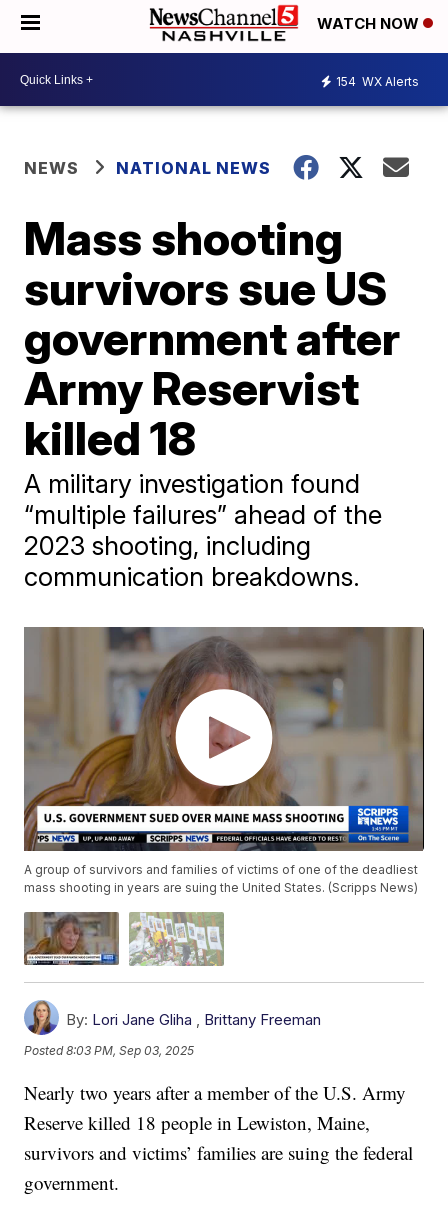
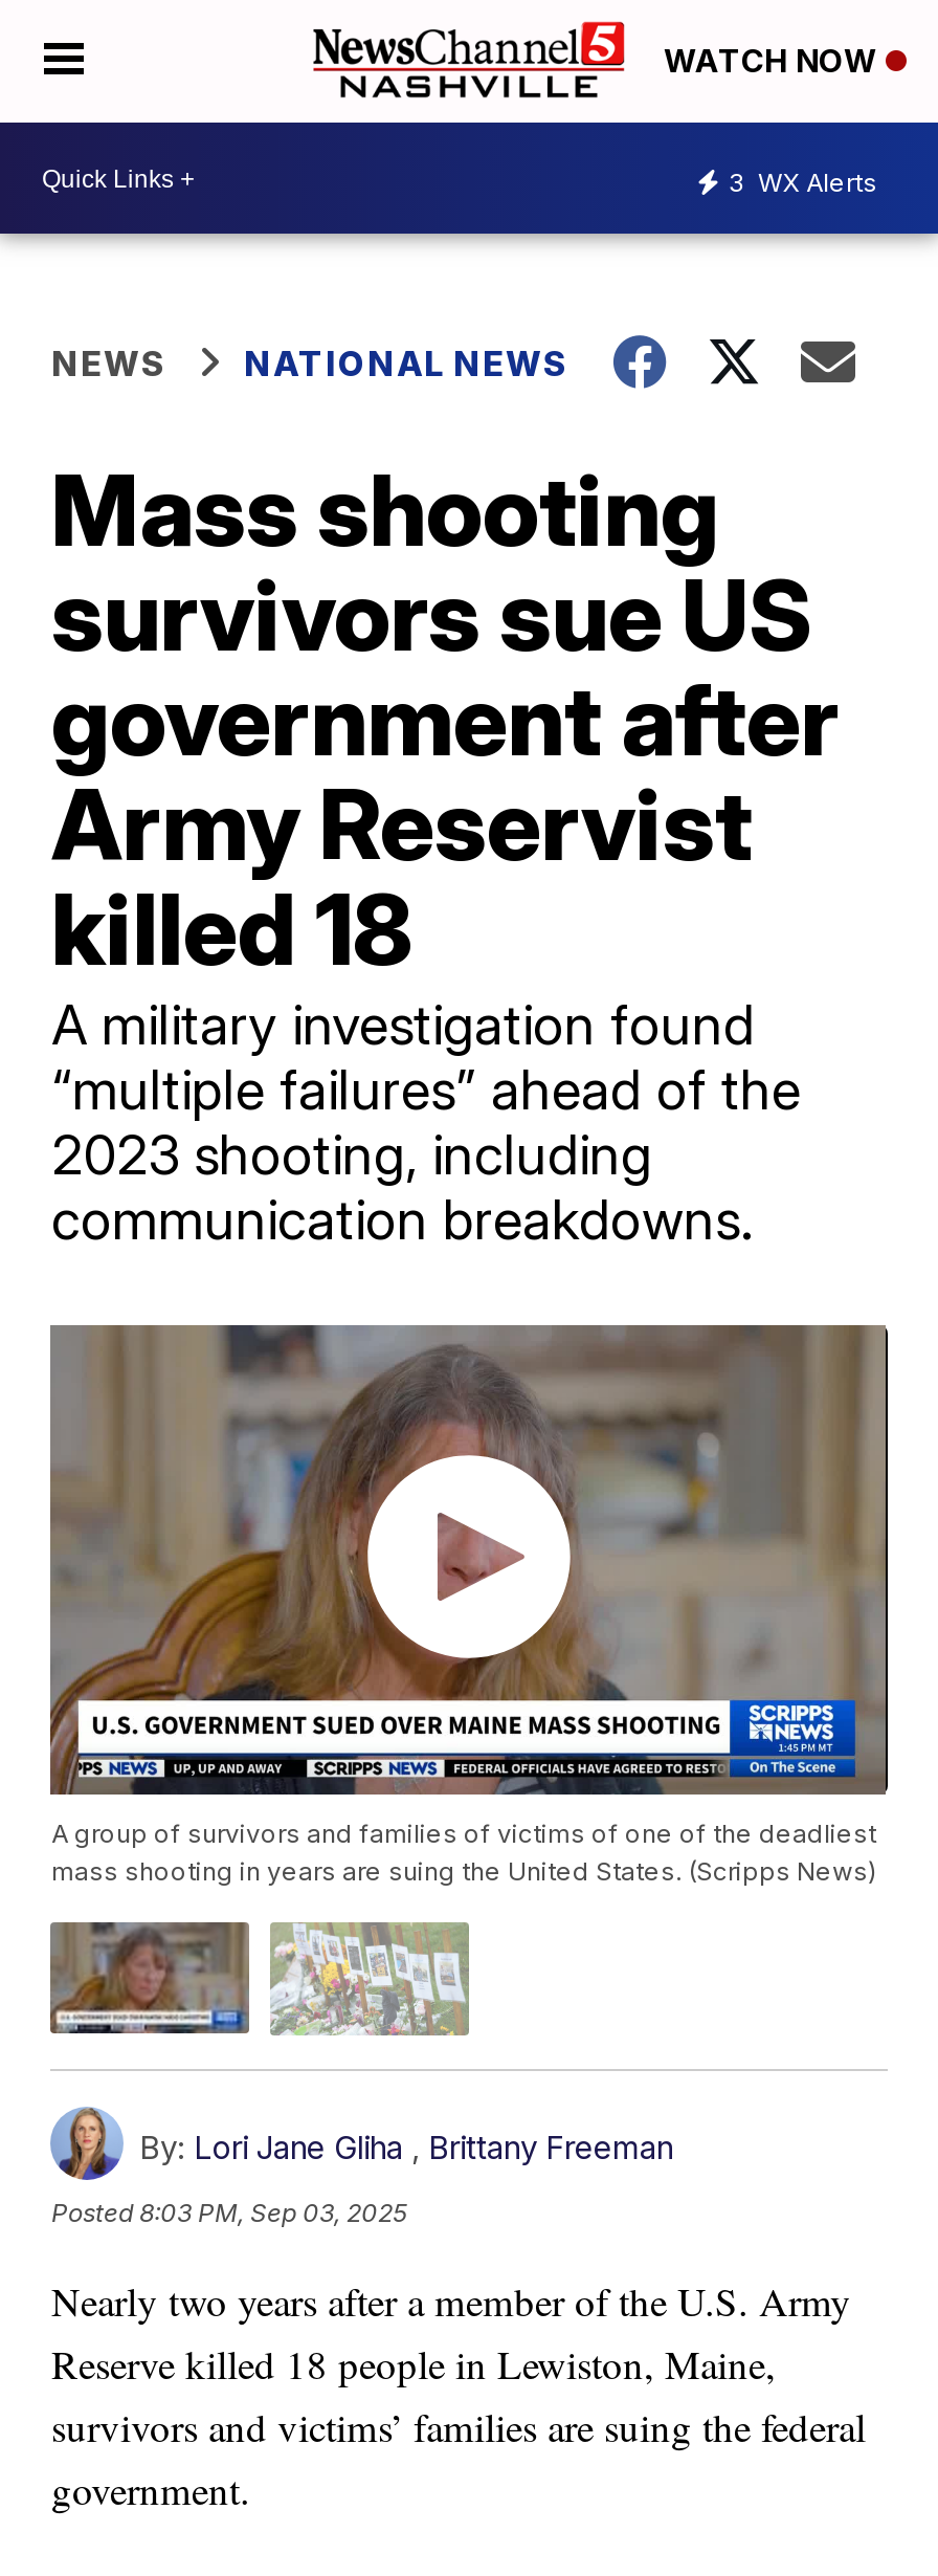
- 154 WX Alerts
+ 3 WX Alerts
